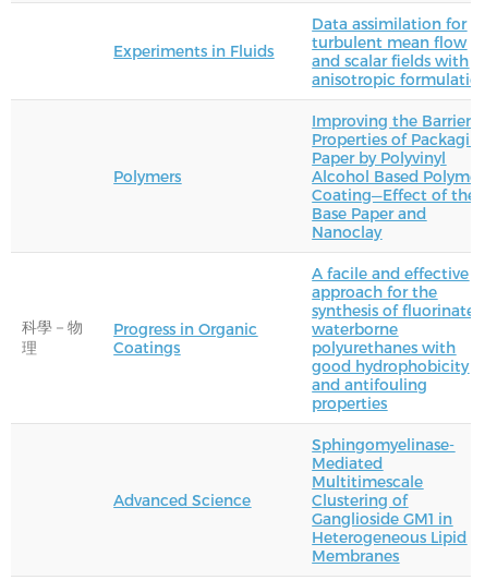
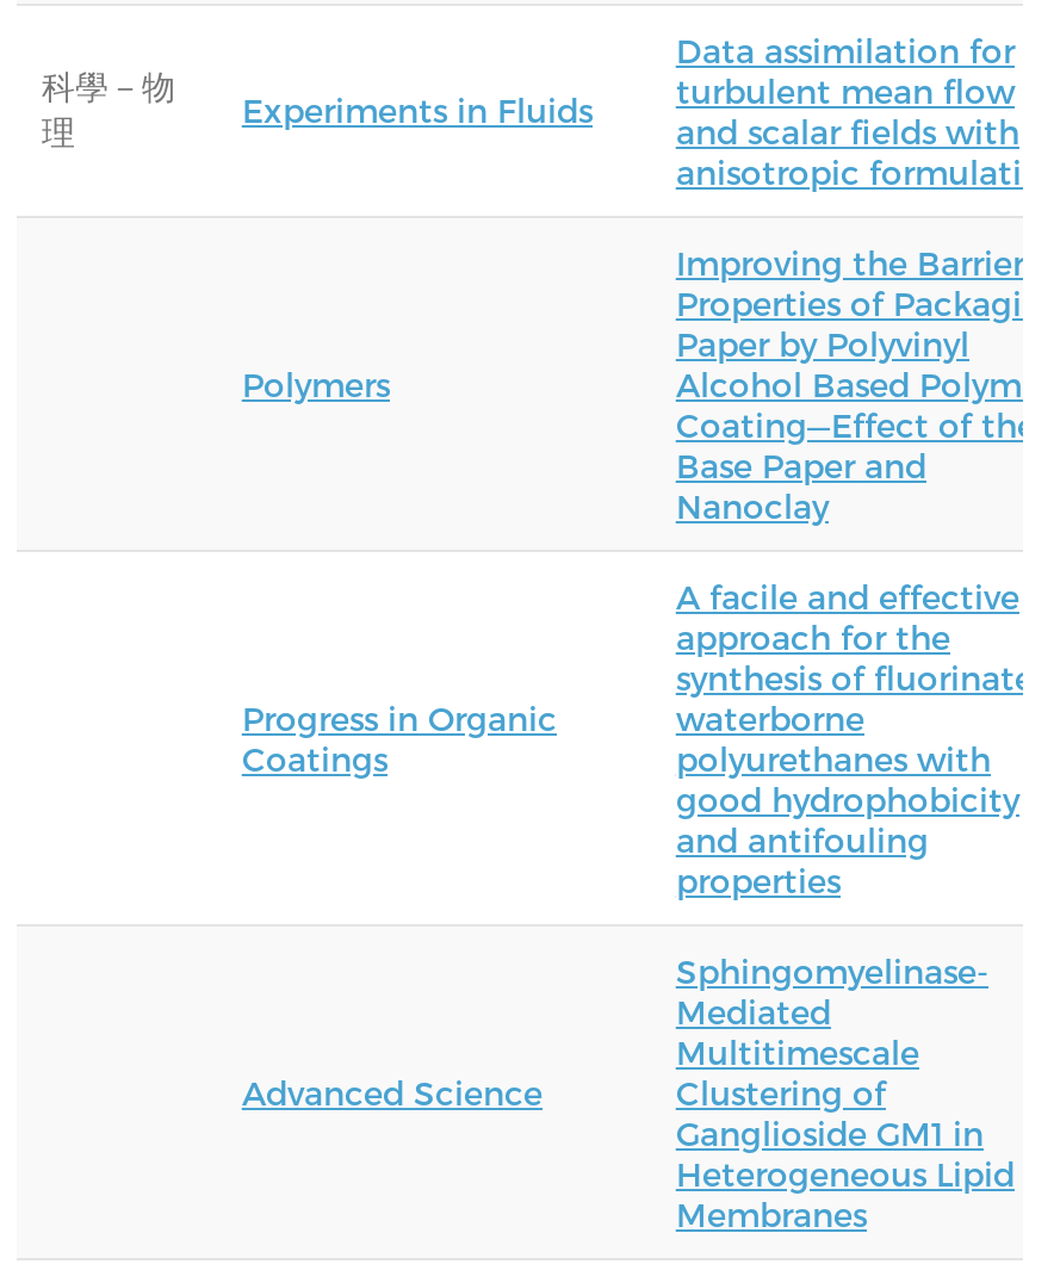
moved up: 科學－物 | 理
